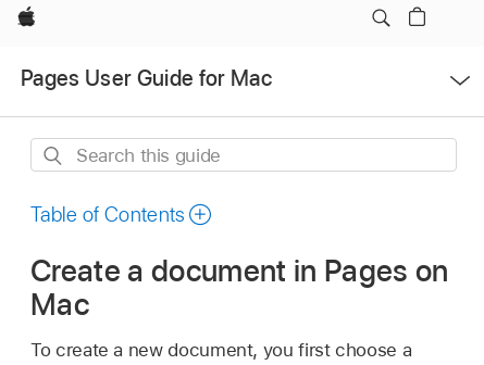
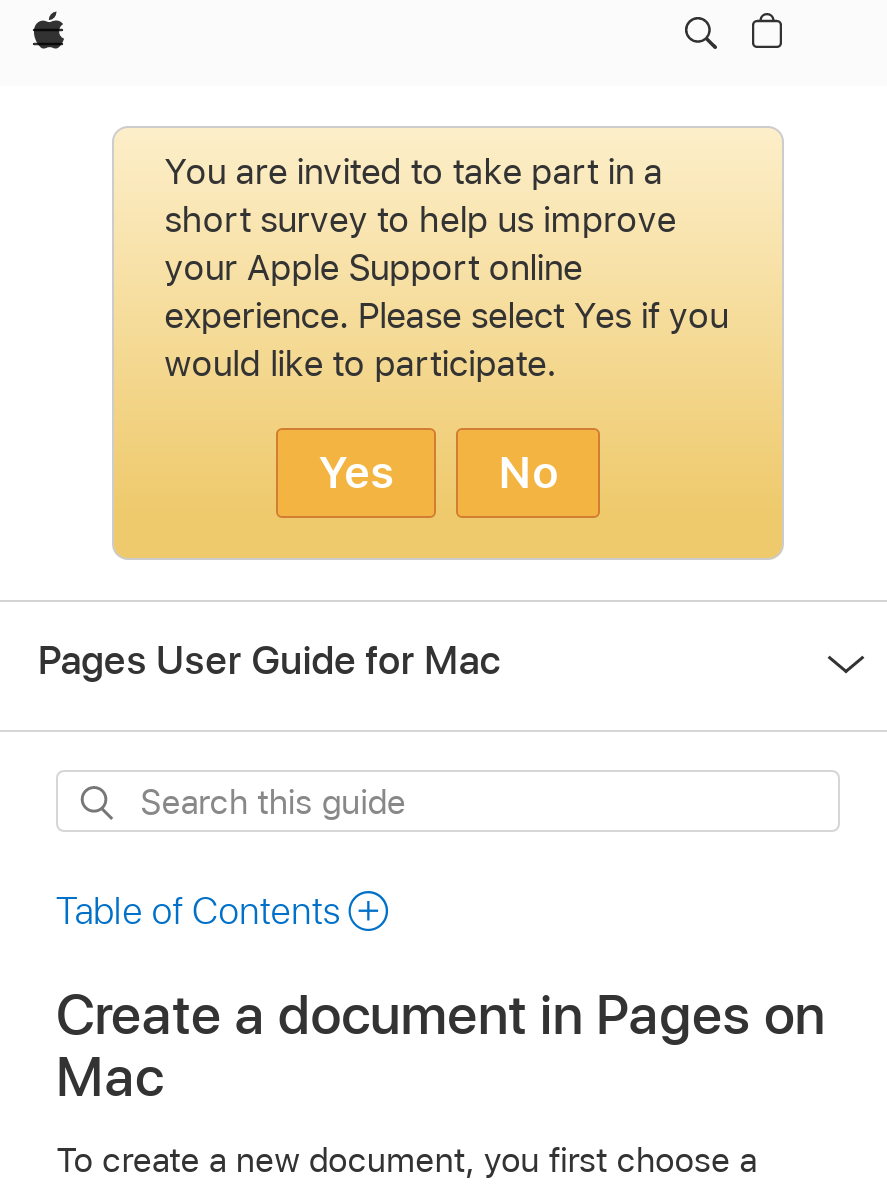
+ [image]
+ You are invited to take part in a
+ short survey to help us improve
+ your Apple Support online
+ experience. Please select Yes if you
+ would like to participate.
+ Yes
+ No
